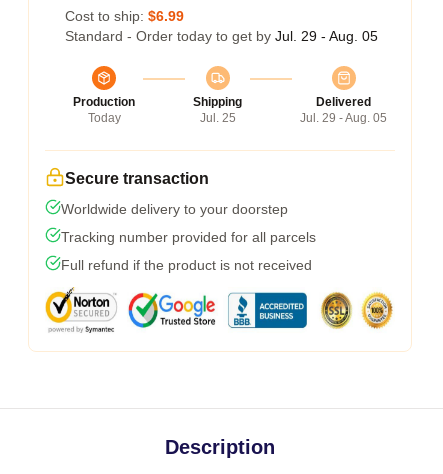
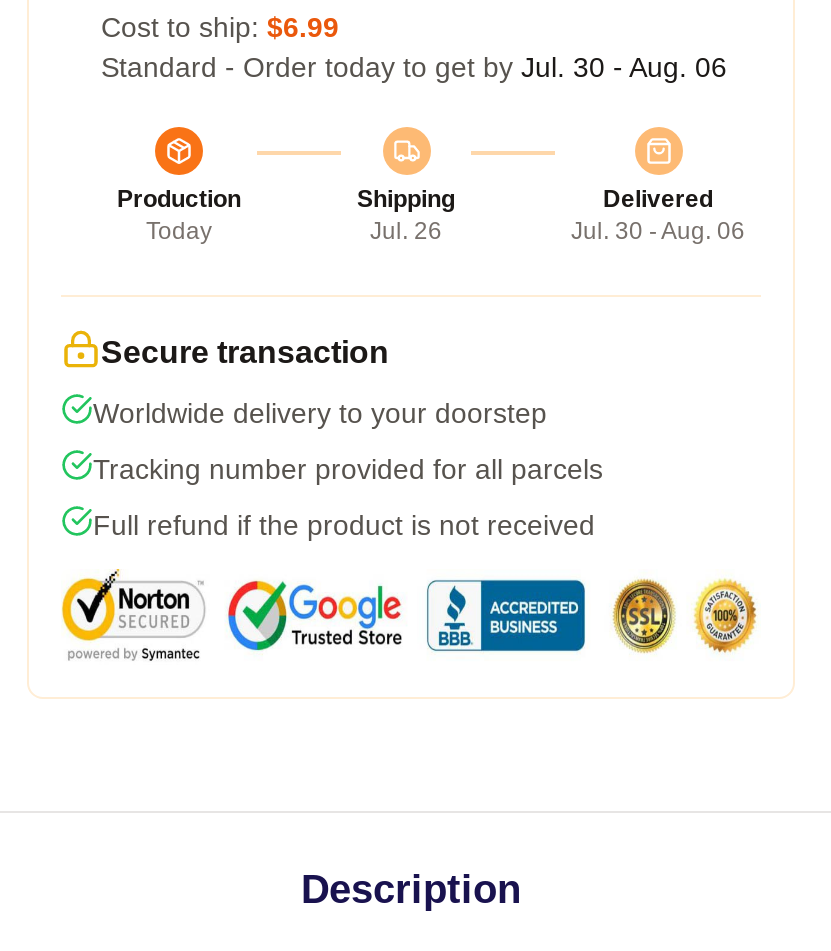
- Standard - Order today to get by Jul. 29 - Aug. 05
+ Standard - Order today to get by Jul. 30 - Aug. 06

- Jul. 25
+ Jul. 26

- Jul. 29 - Aug. 05
+ Jul. 30 - Aug. 06
